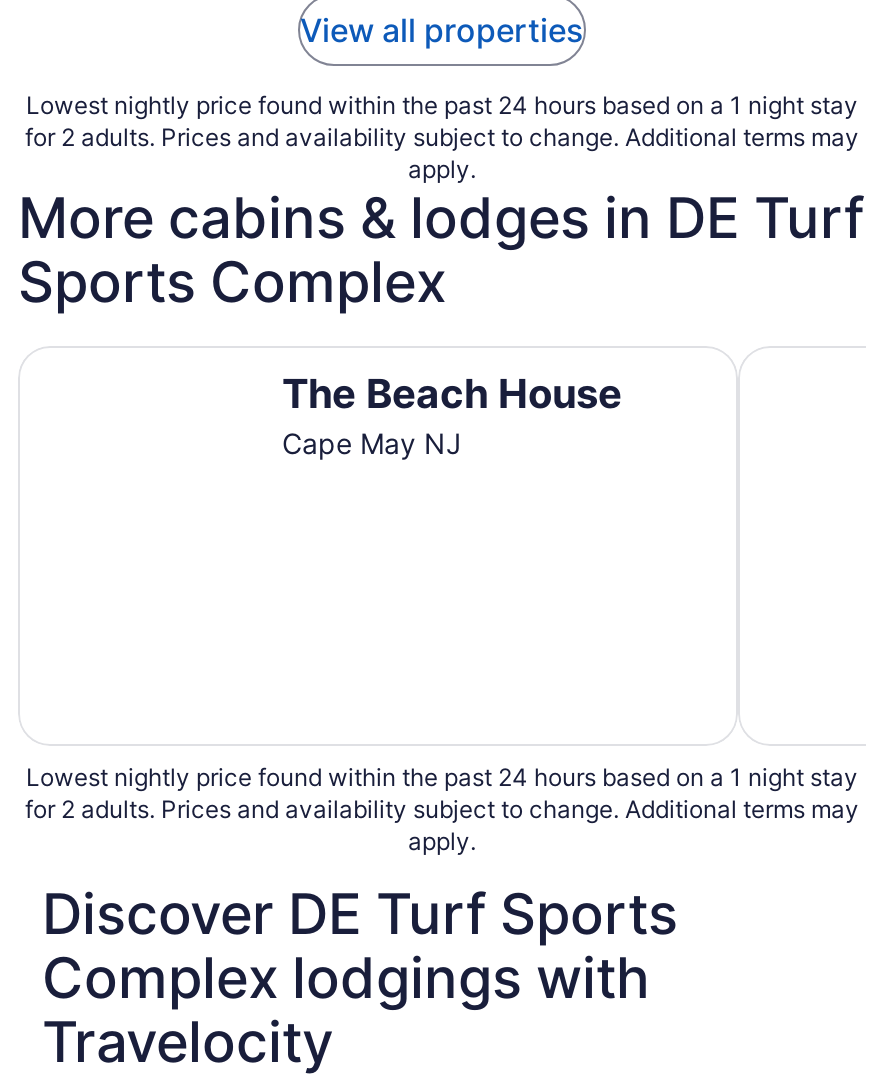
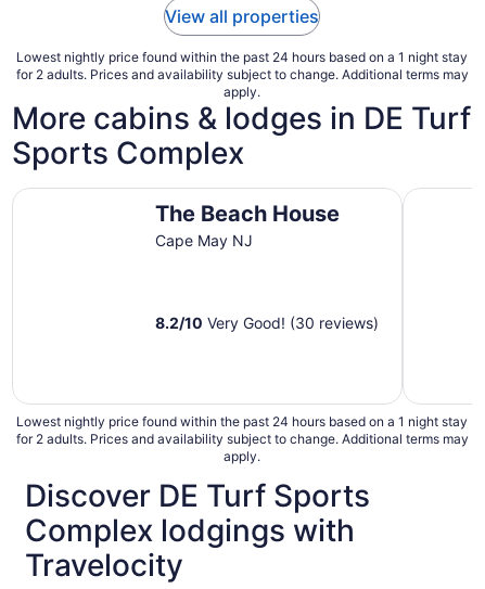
+ 8.2/10 Very Good! (30 reviews)
